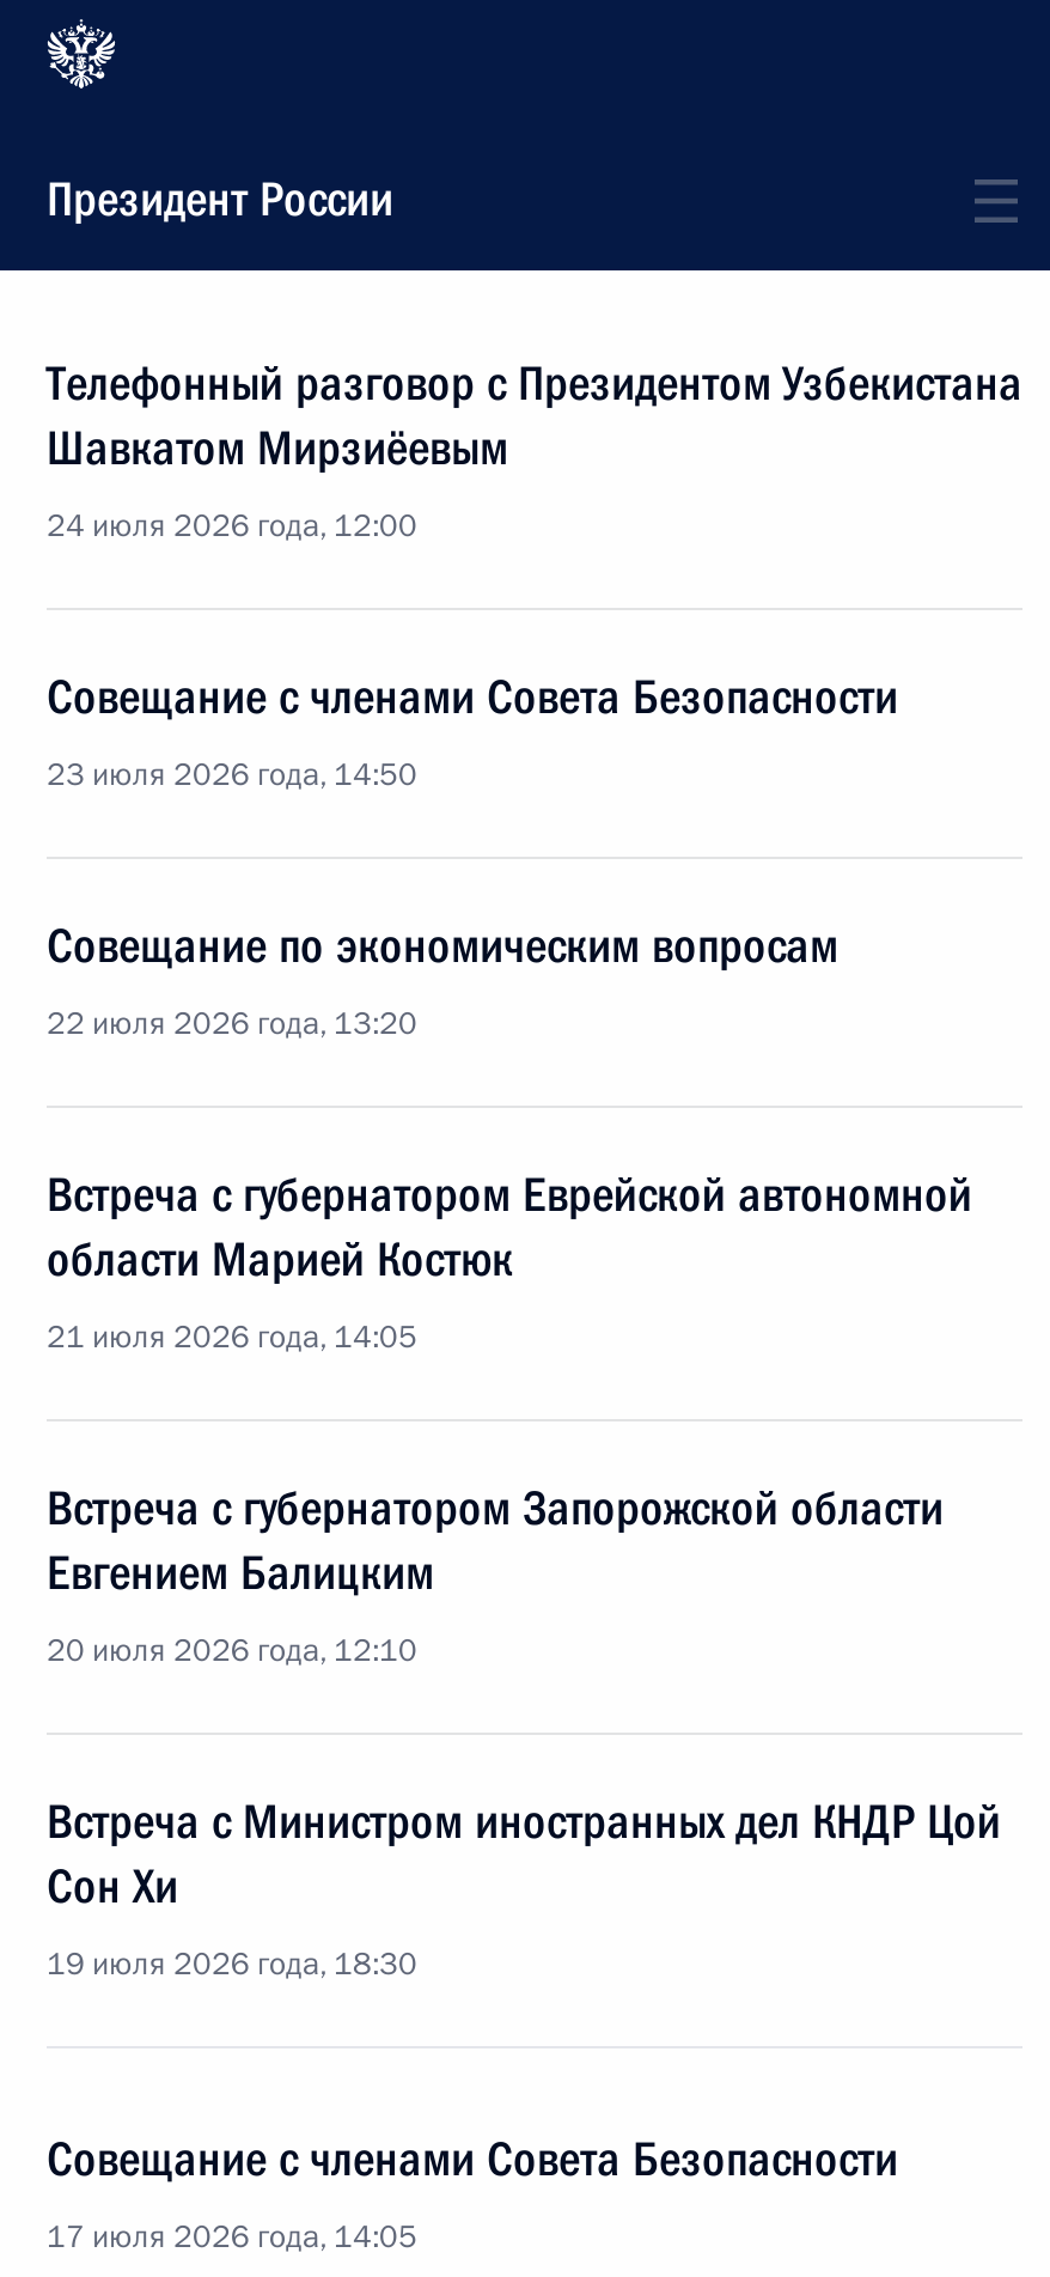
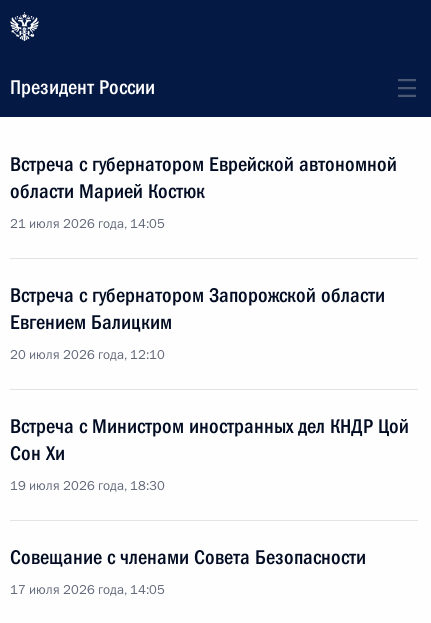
- Телефонный разговор с Президентом Узбекистана
- Шавкатом Мирзиёевым
- 24 июля 2026 года, 12:00
- Совещание с членами Совета Безопасности
- 23 июля 2026 года, 14:50
- Совещание по экономическим вопросам
- 22 июля 2026 года, 13:20
